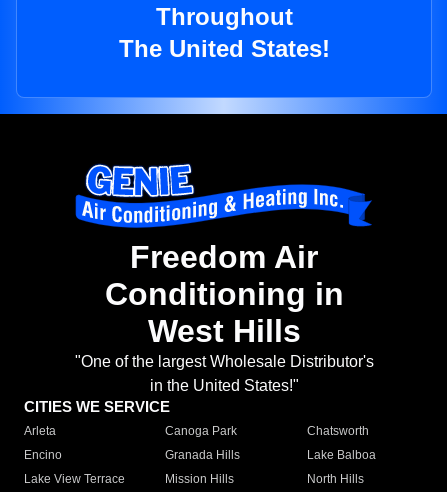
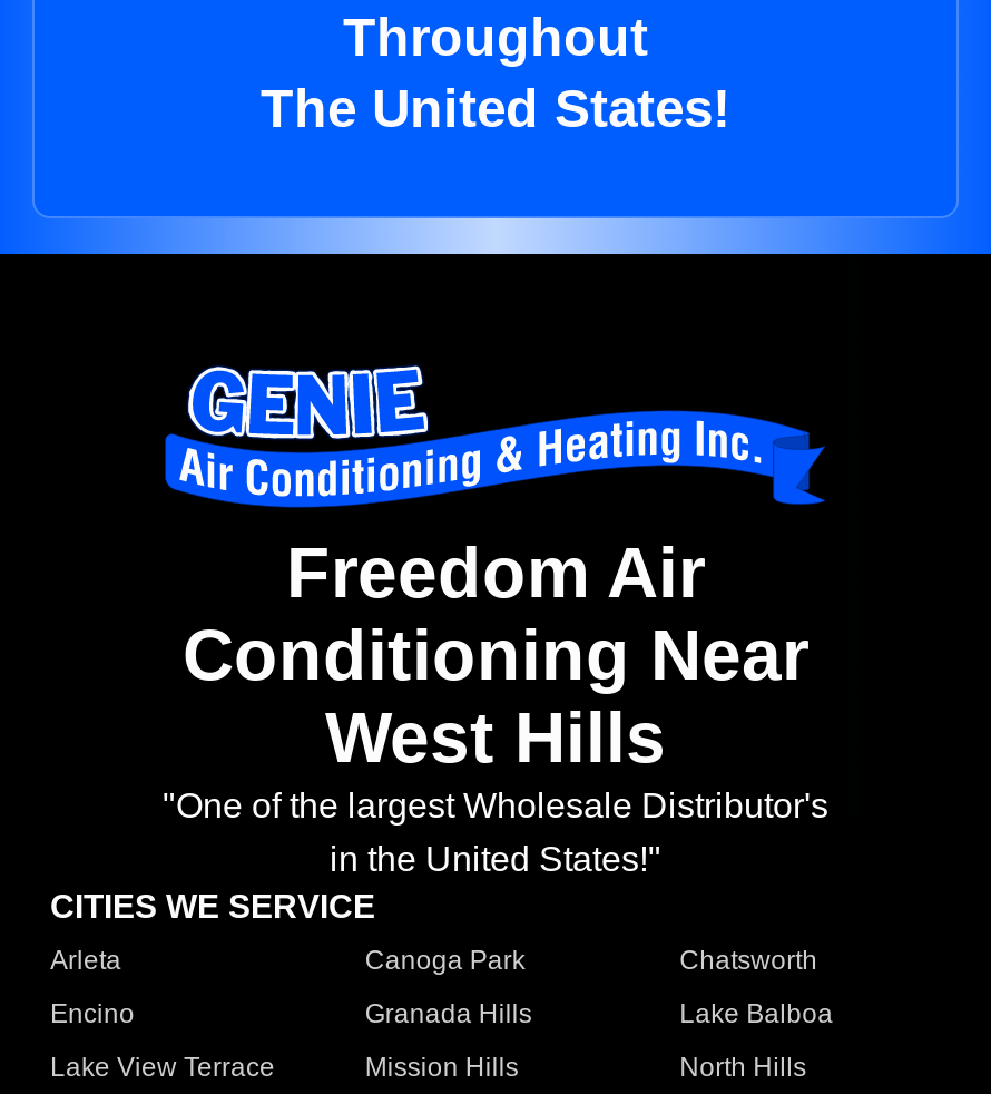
- Conditioning in
+ Conditioning Near
